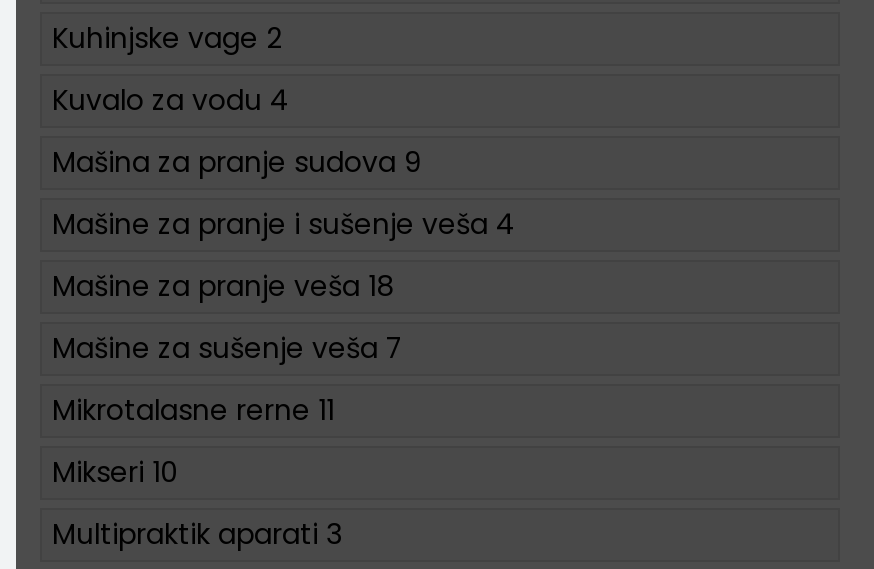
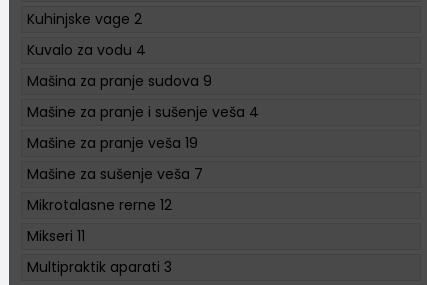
- Mašine za pranje veša 18
+ Mašine za pranje veša 19

- Mikrotalasne rerne 11
+ Mikrotalasne rerne 12

- Mikseri 10
+ Mikseri 11
